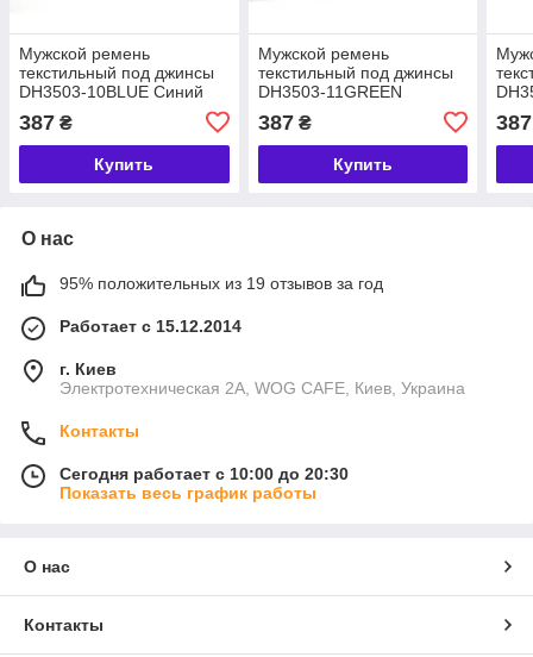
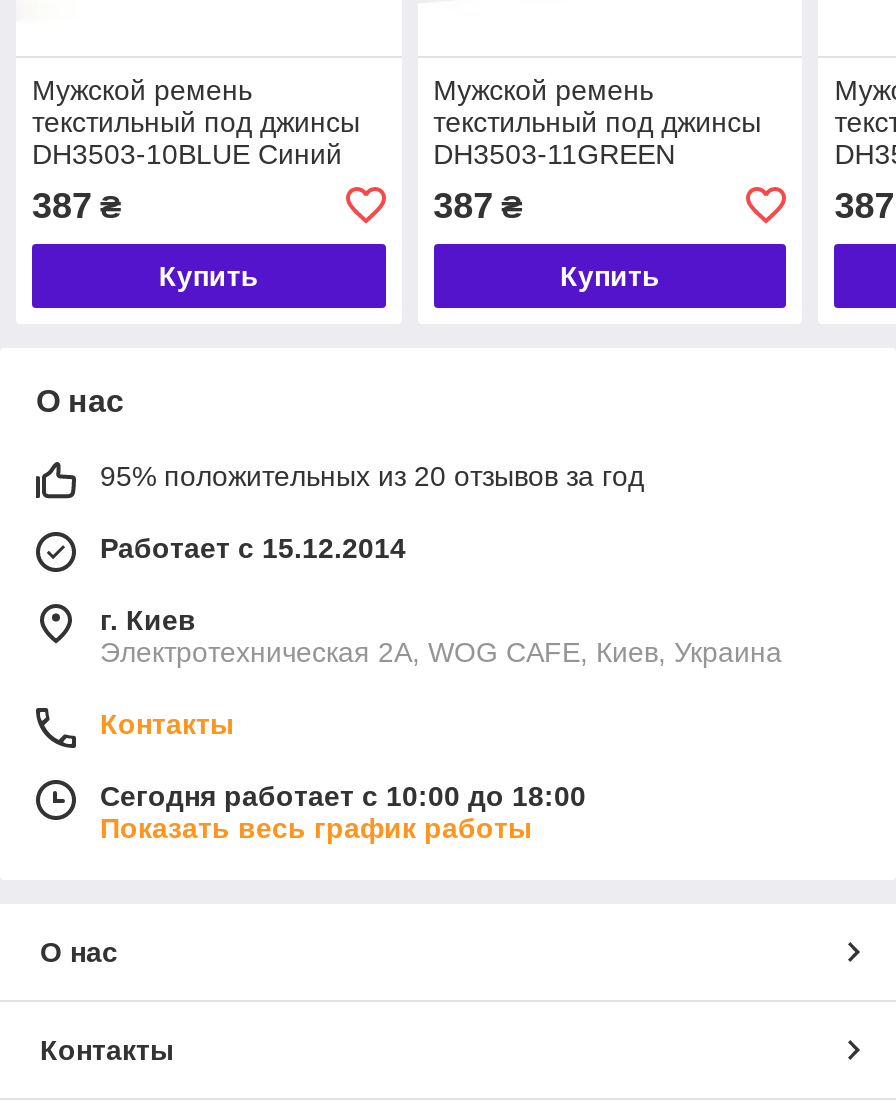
- 95% положительных из 19 отзывов за год
+ 95% положительных из 20 отзывов за год

- Сегодня работает с 10:00 до 20:30
+ Сегодня работает с 10:00 до 18:00
